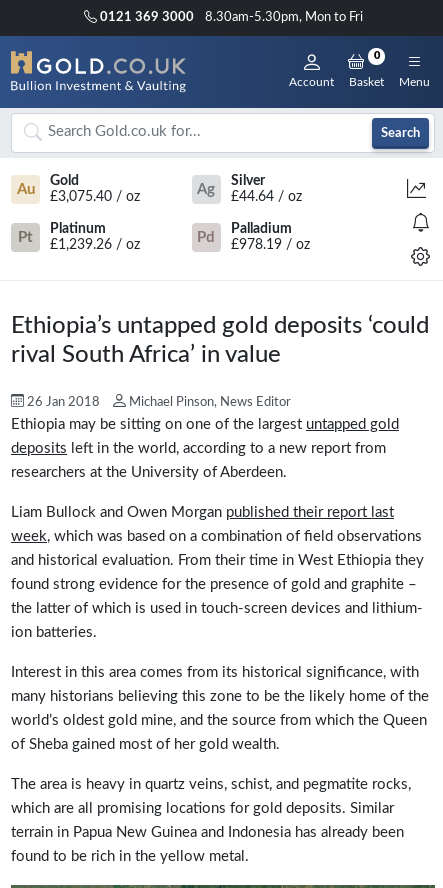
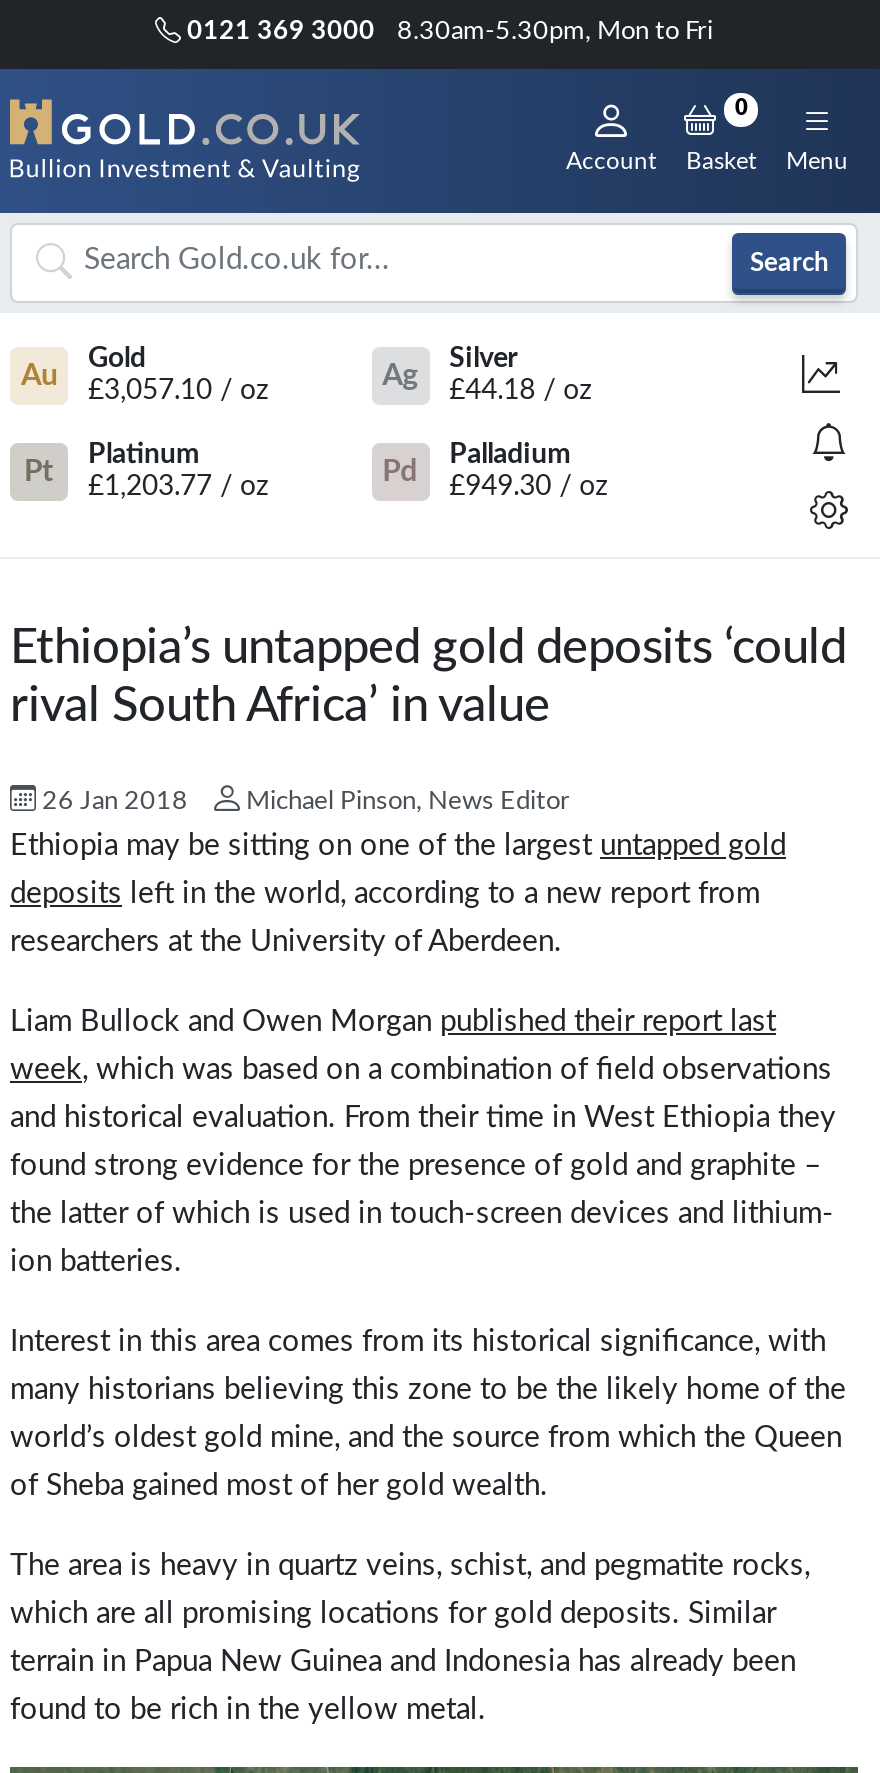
- £3,075.40 / oz
+ £3,057.10 / oz

- £44.64 / oz
+ £44.18 / oz

- £1,239.26 / oz
+ £1,203.77 / oz

- £978.19 / oz
+ £949.30 / oz
